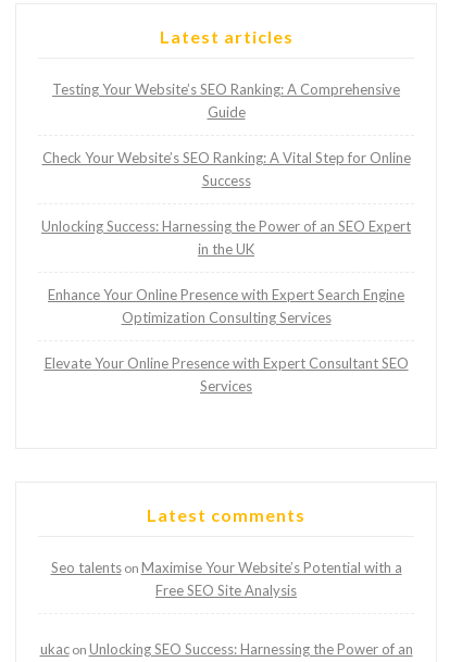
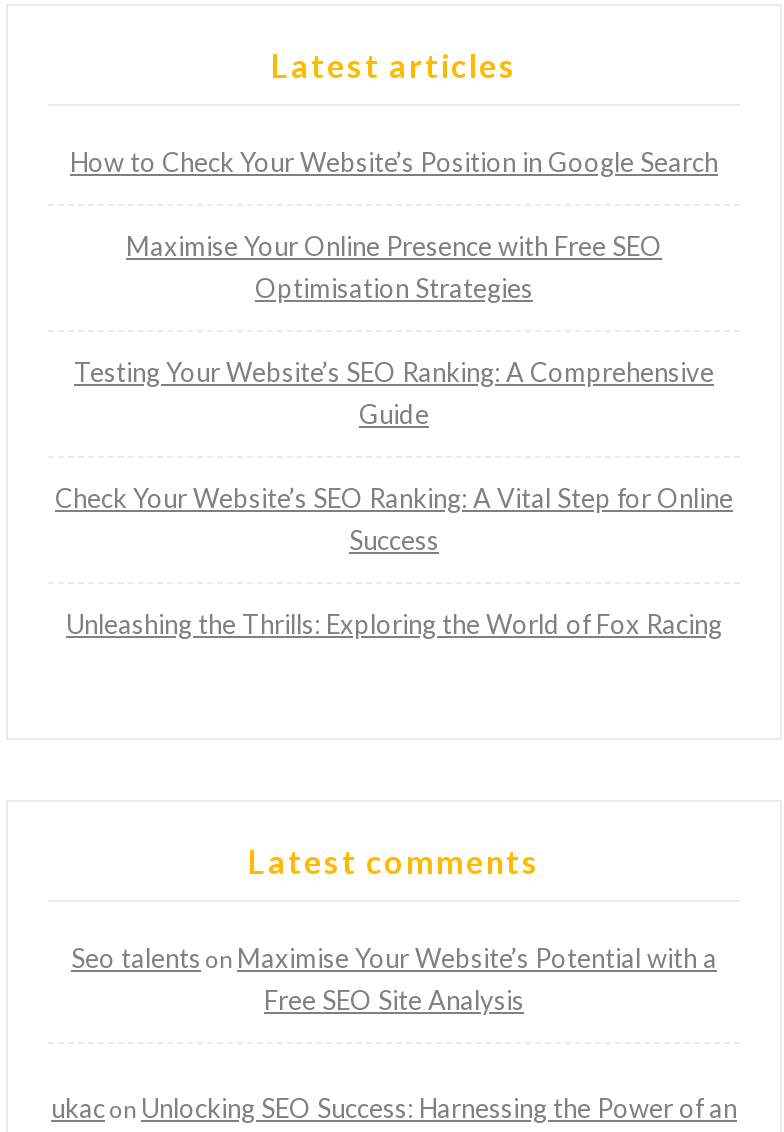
+ How to Check Your Website’s Position in Google Search
+ Maximise Your Online Presence with Free SEO
+ Optimisation Strategies

moved down: Testing Your Website’s SEO Ranking: A Comprehensive | Guide | Check Your Website’s SEO Ranking: A Vital Step for Online | Success

- Unlocking Success: Harnessing the Power of an SEO Expert
- in the UK
- Enhance Your Online Presence with Expert Search Engine
- Optimization Consulting Services
- Elevate Your Online Presence with Expert Consultant SEO
- Services
+ Unleashing the Thrills: Exploring the World of Fox Racing
